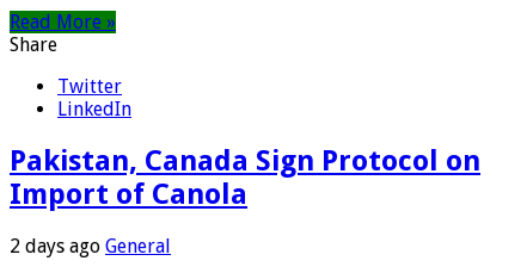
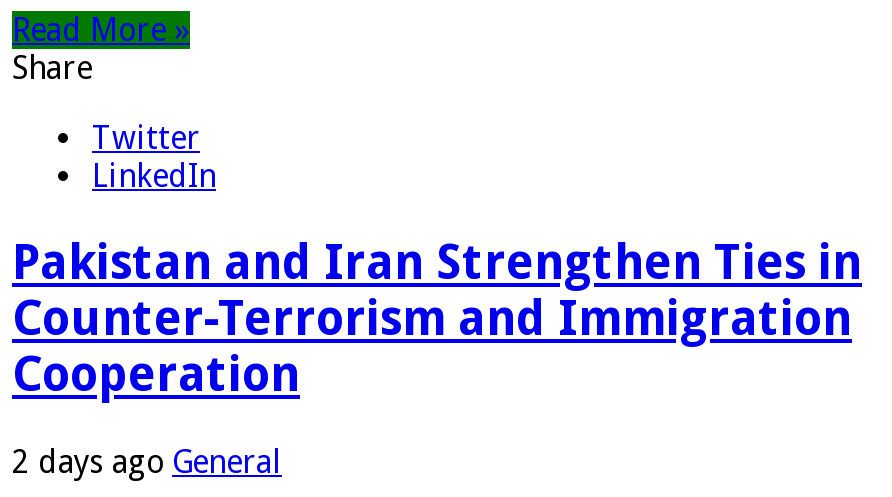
- Pakistan, Canada Sign Protocol on
- Import of Canola
+ Pakistan and Iran Strengthen Ties in
+ Counter-Terrorism and Immigration
+ Cooperation
